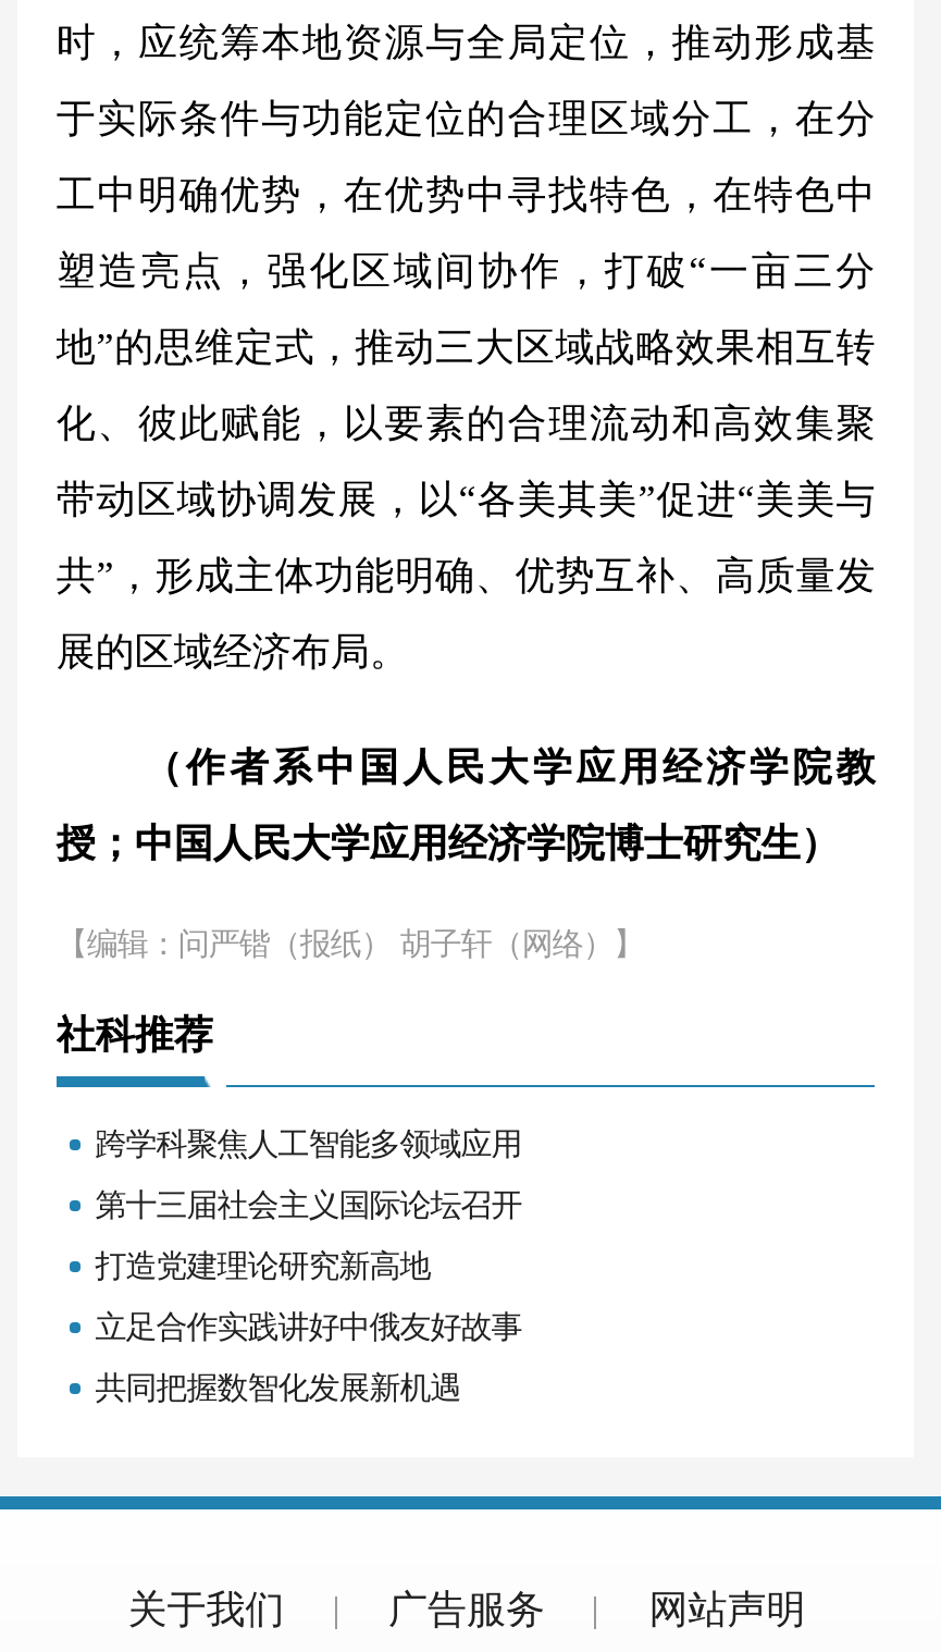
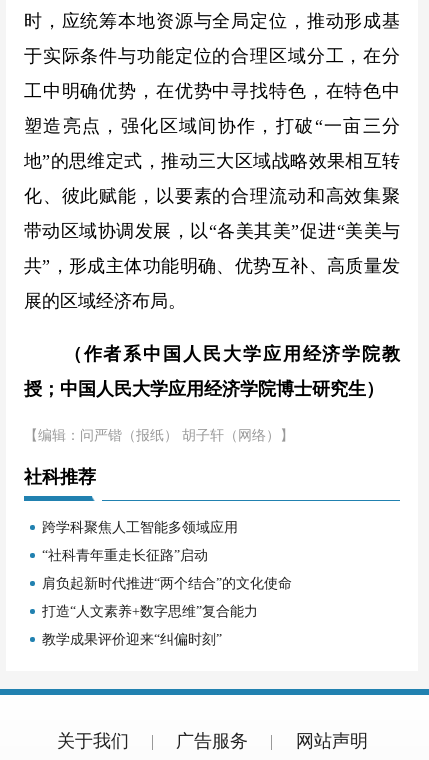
- 第十三届社会主义国际论坛召开
+ “社科青年重走长征路”启动

- 打造党建理论研究新高地
+ 肩负起新时代推进“两个结合”的文化使命

- 立足合作实践讲好中俄友好故事
+ 打造“人文素养+数字思维”复合能力

- 共同把握数智化发展新机遇
+ 教学成果评价迎来“纠偏时刻”
